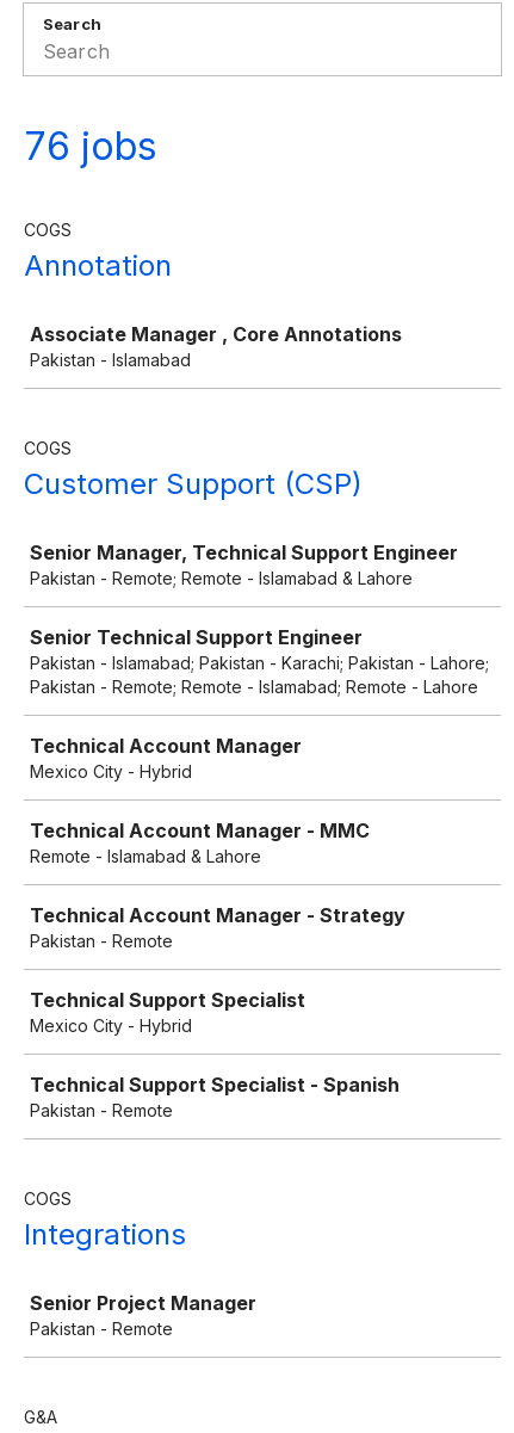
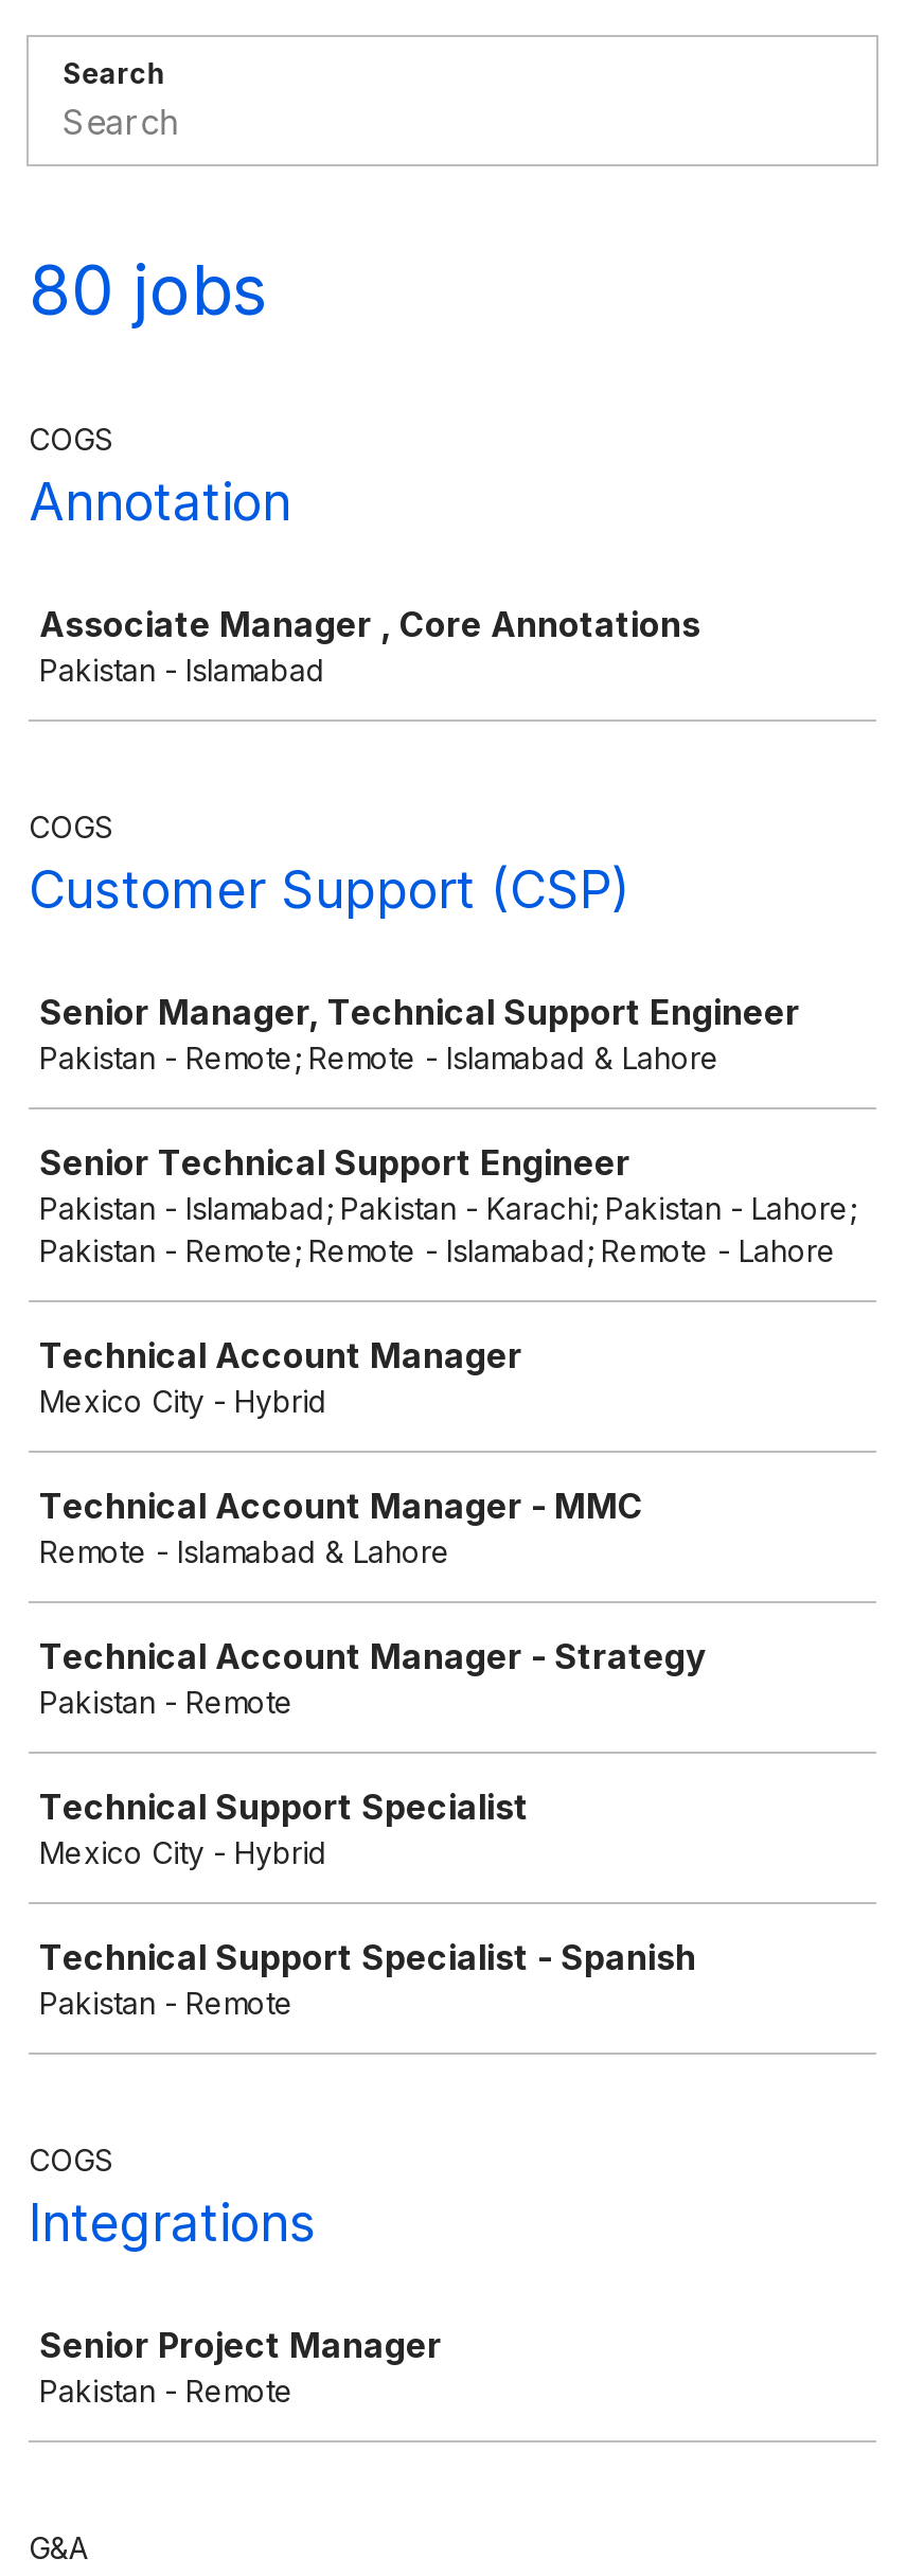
- 76 jobs
+ 80 jobs
